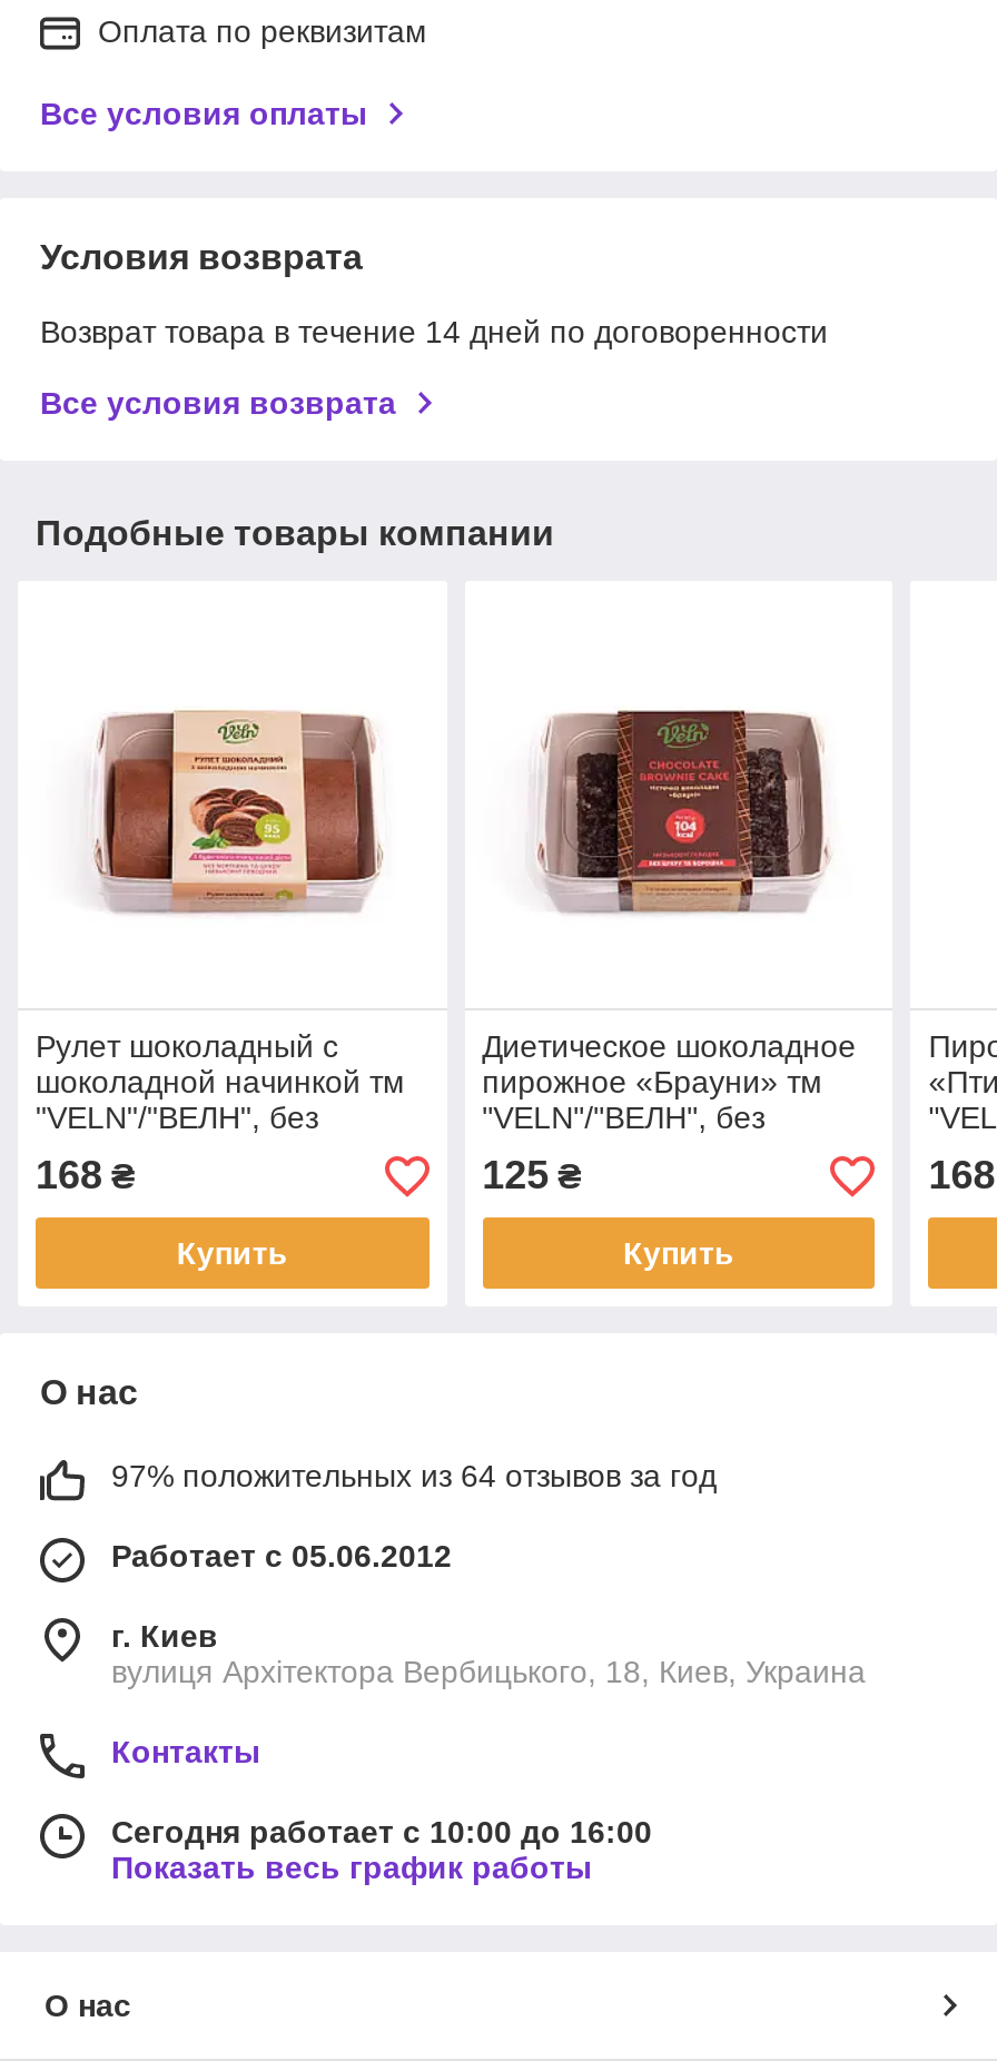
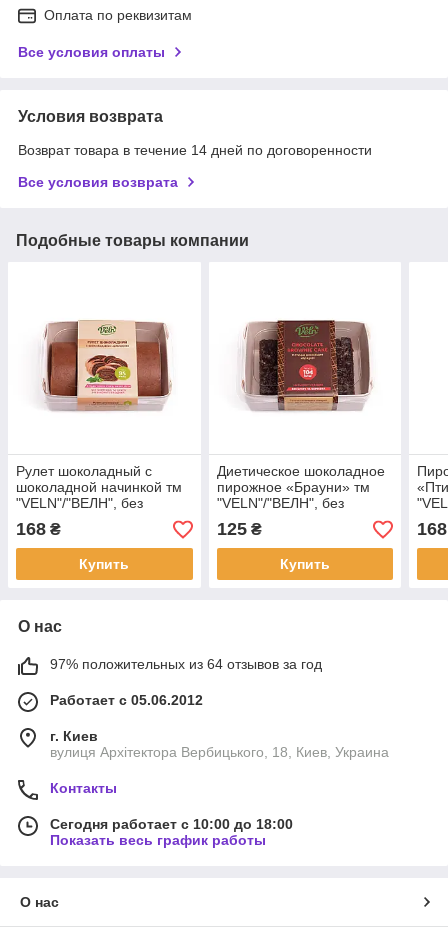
- Сегодня работает с 10:00 до 16:00
+ Сегодня работает с 10:00 до 18:00
